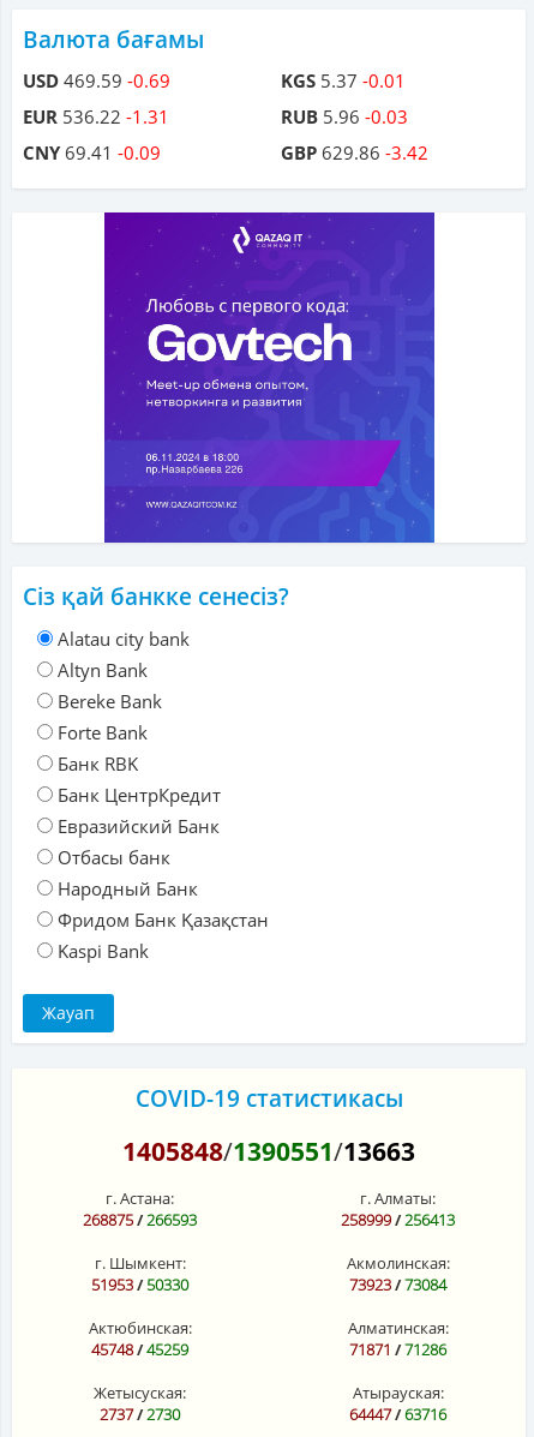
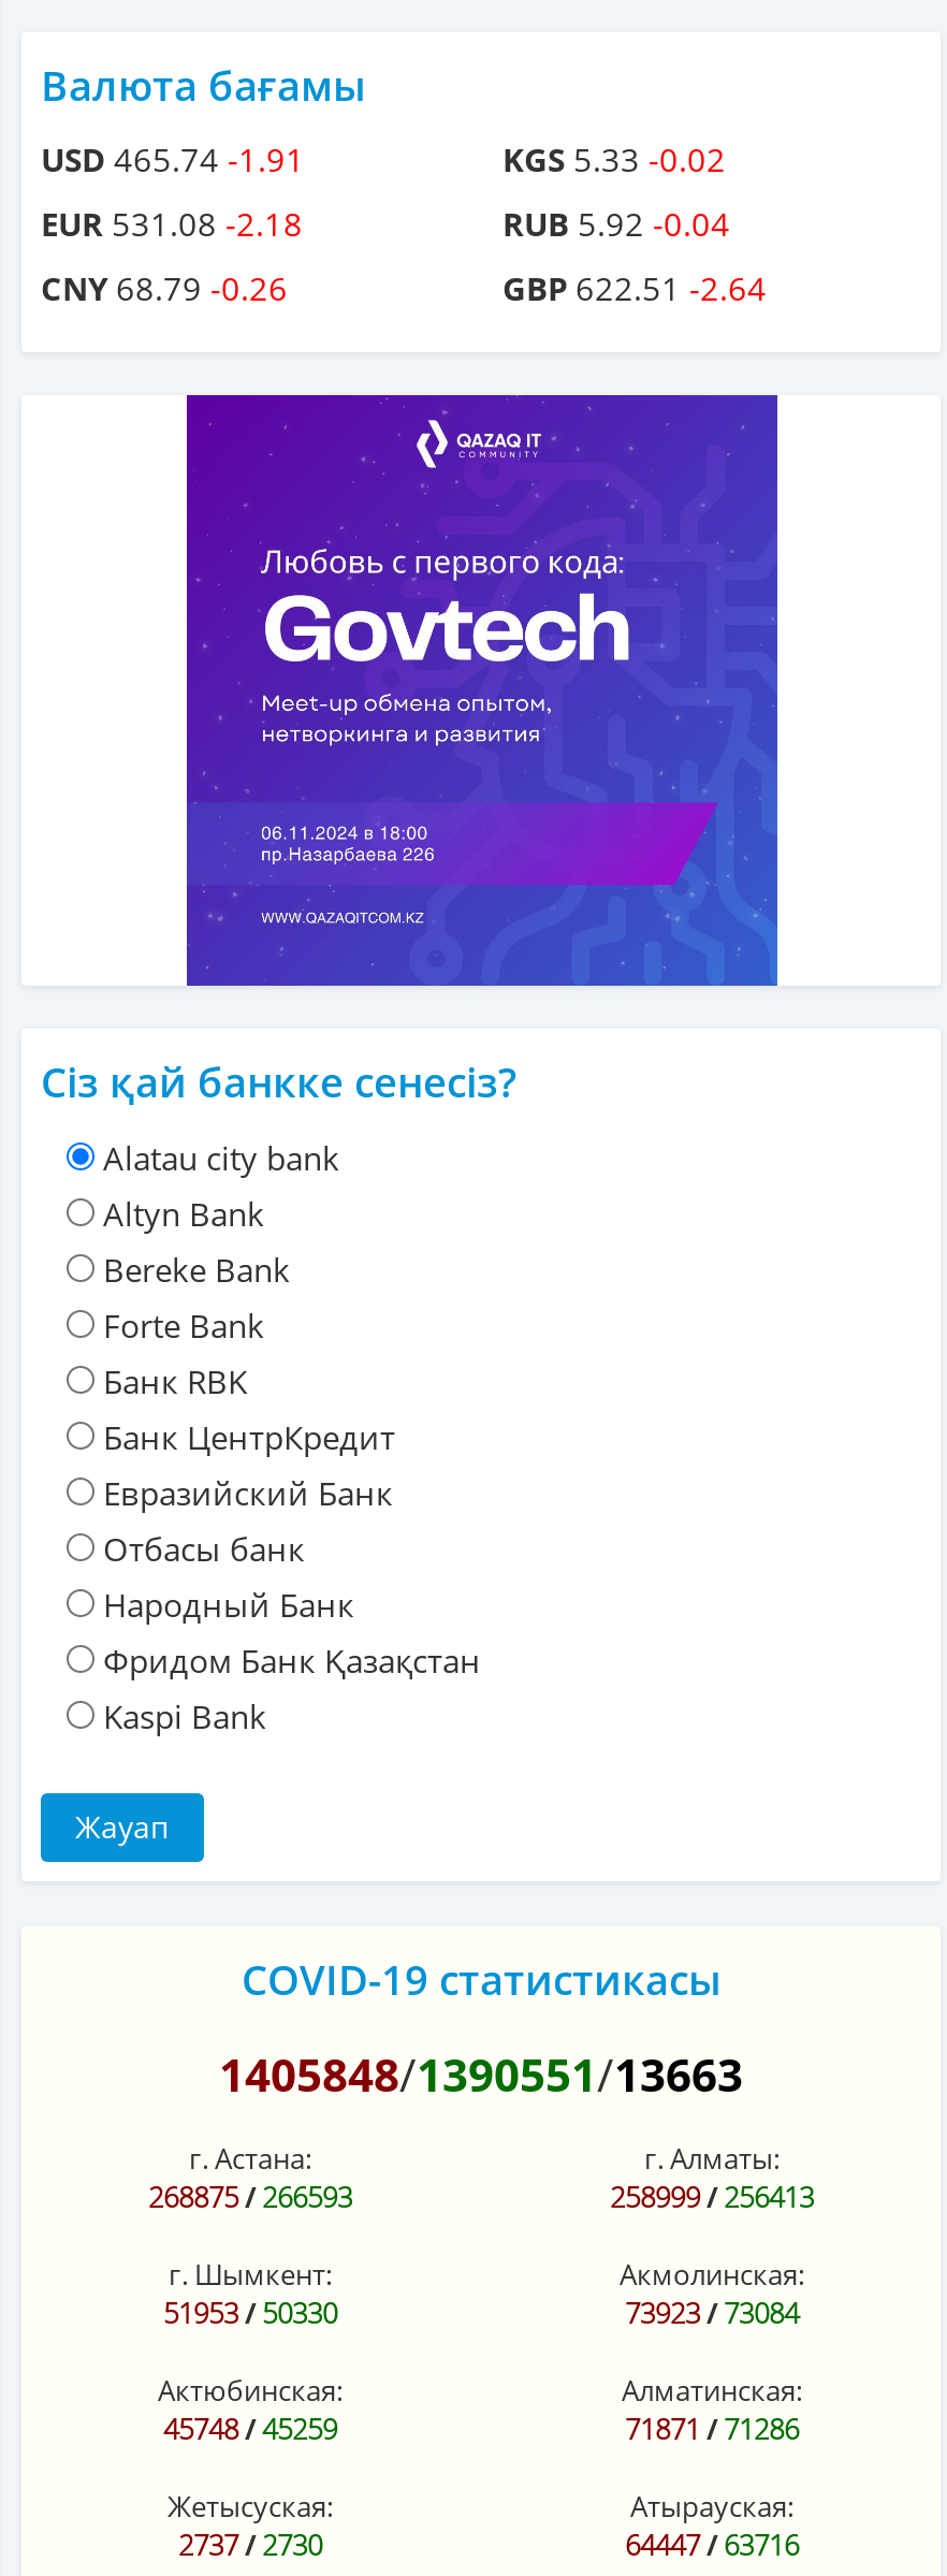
- USD 469.59 -0.69
+ USD 465.74 -1.91

- KGS 5.37 -0.01
+ KGS 5.33 -0.02

- EUR 536.22 -1.31
+ EUR 531.08 -2.18

- RUB 5.96 -0.03
+ RUB 5.92 -0.04

- CNY 69.41 -0.09
+ CNY 68.79 -0.26

- GBP 629.86 -3.42
+ GBP 622.51 -2.64
